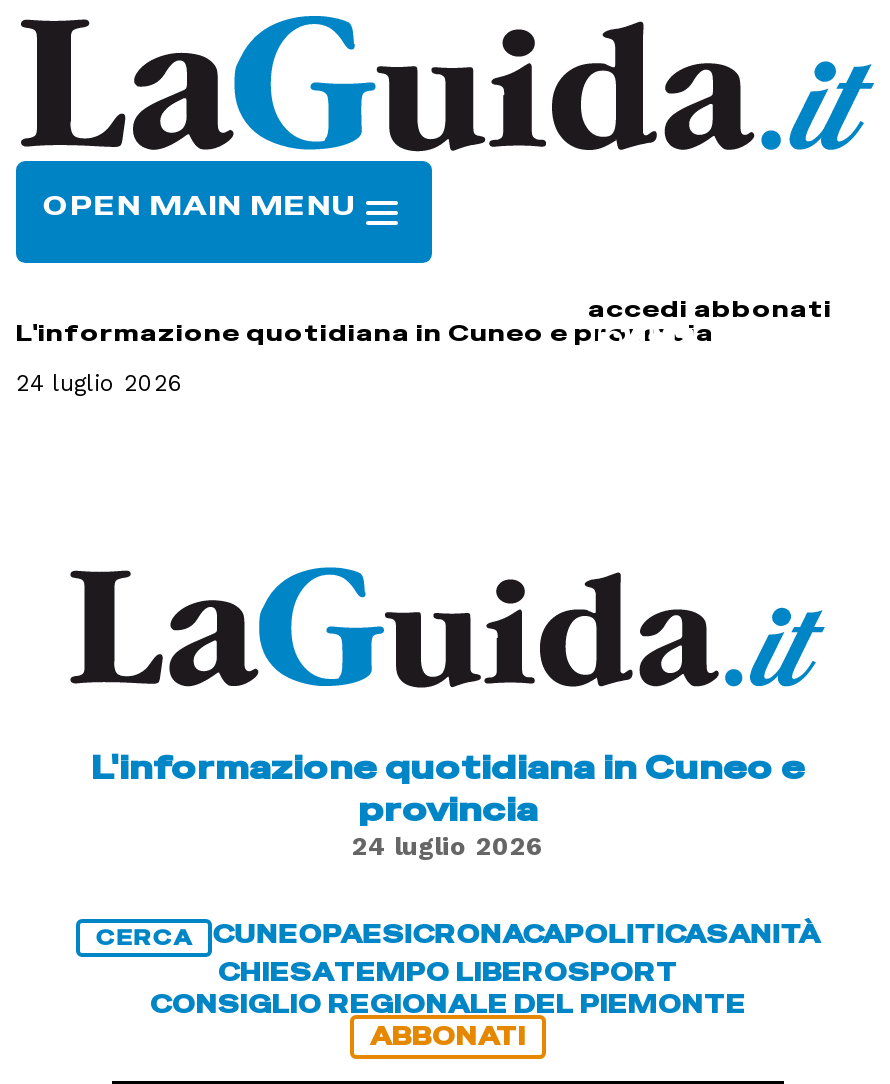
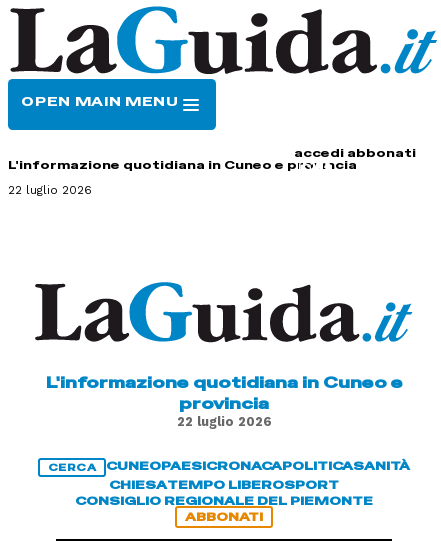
- 24 luglio 2026
+ 22 luglio 2026

- 24 luglio 2026
+ 22 luglio 2026
